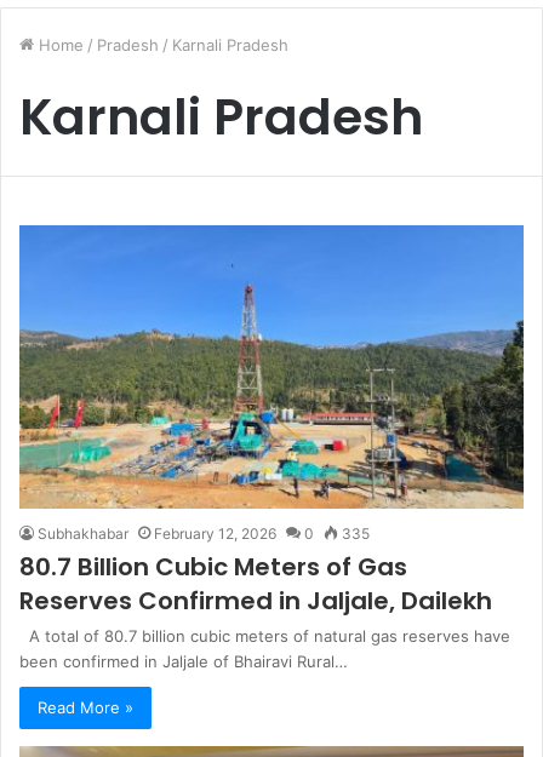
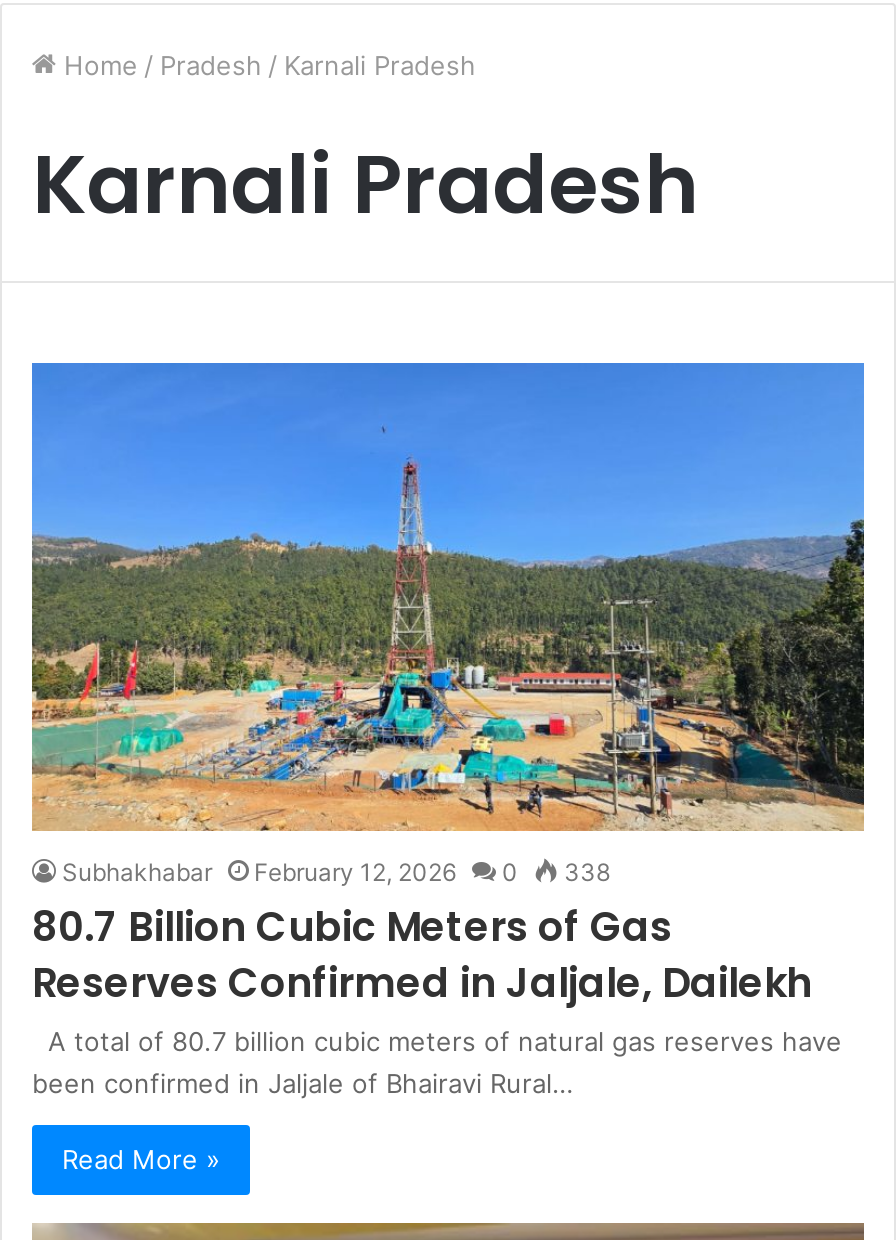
- Subhakhabar February 12, 2026 0 335
+ Subhakhabar February 12, 2026 0 338
